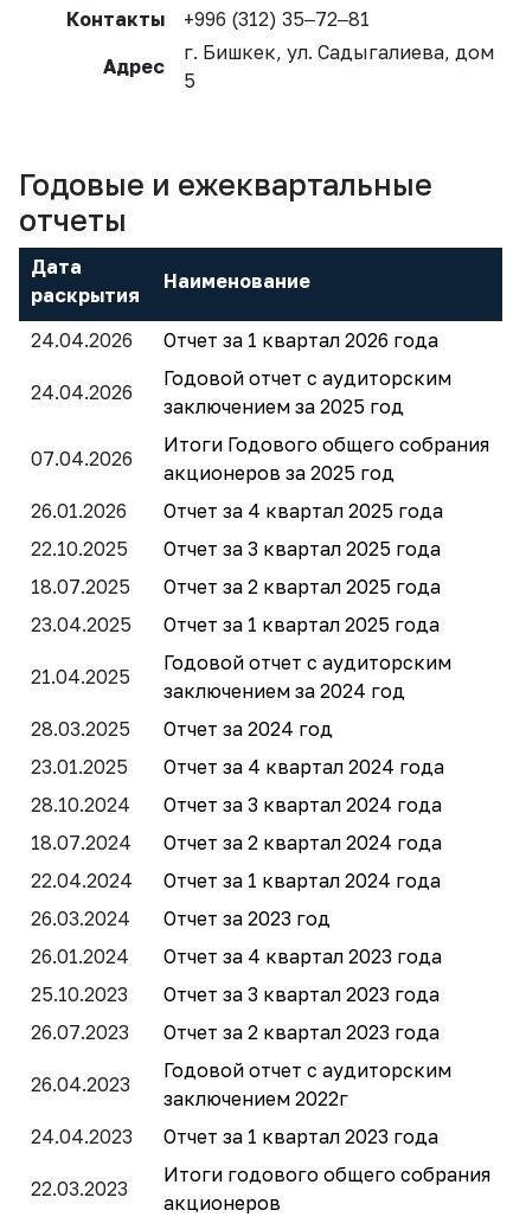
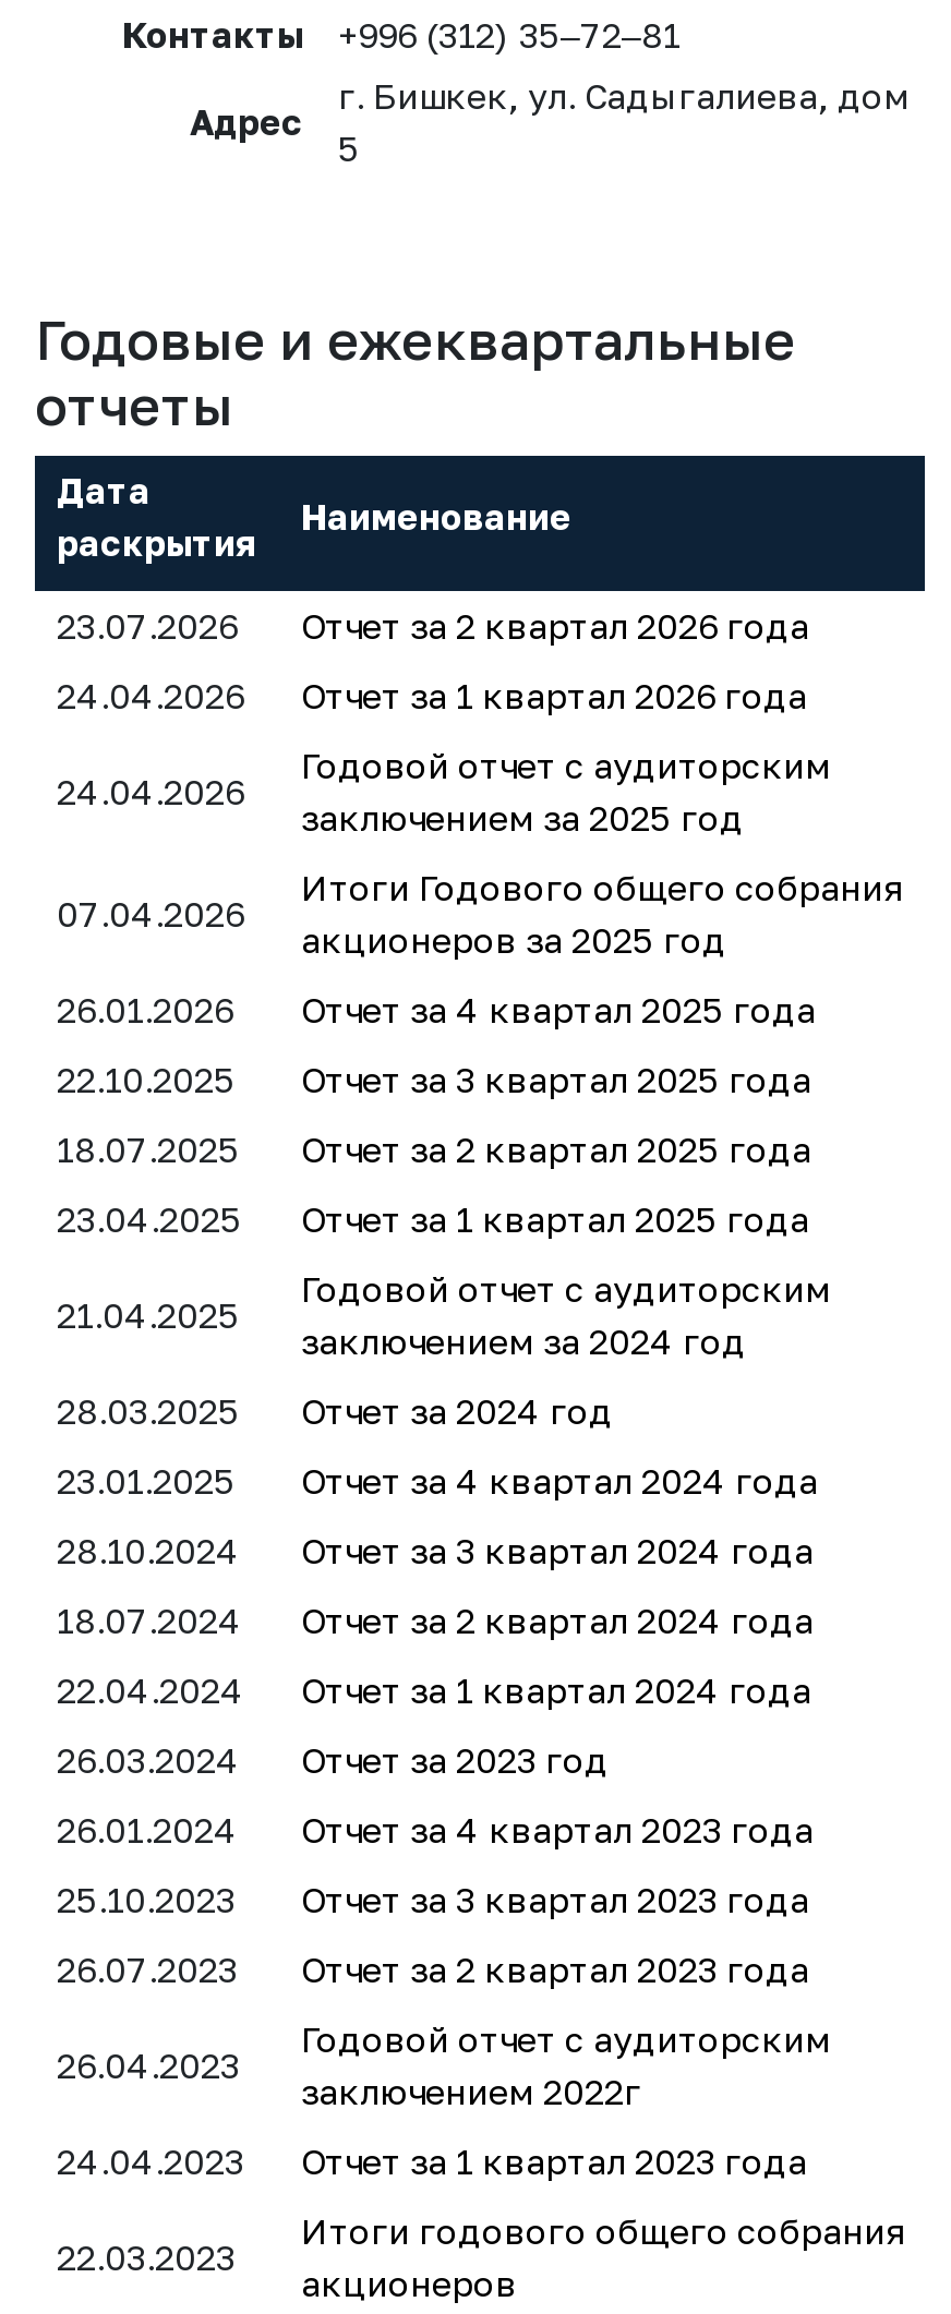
+ 23.07.2026
+ Отчет за 2 квартал 2026 года
